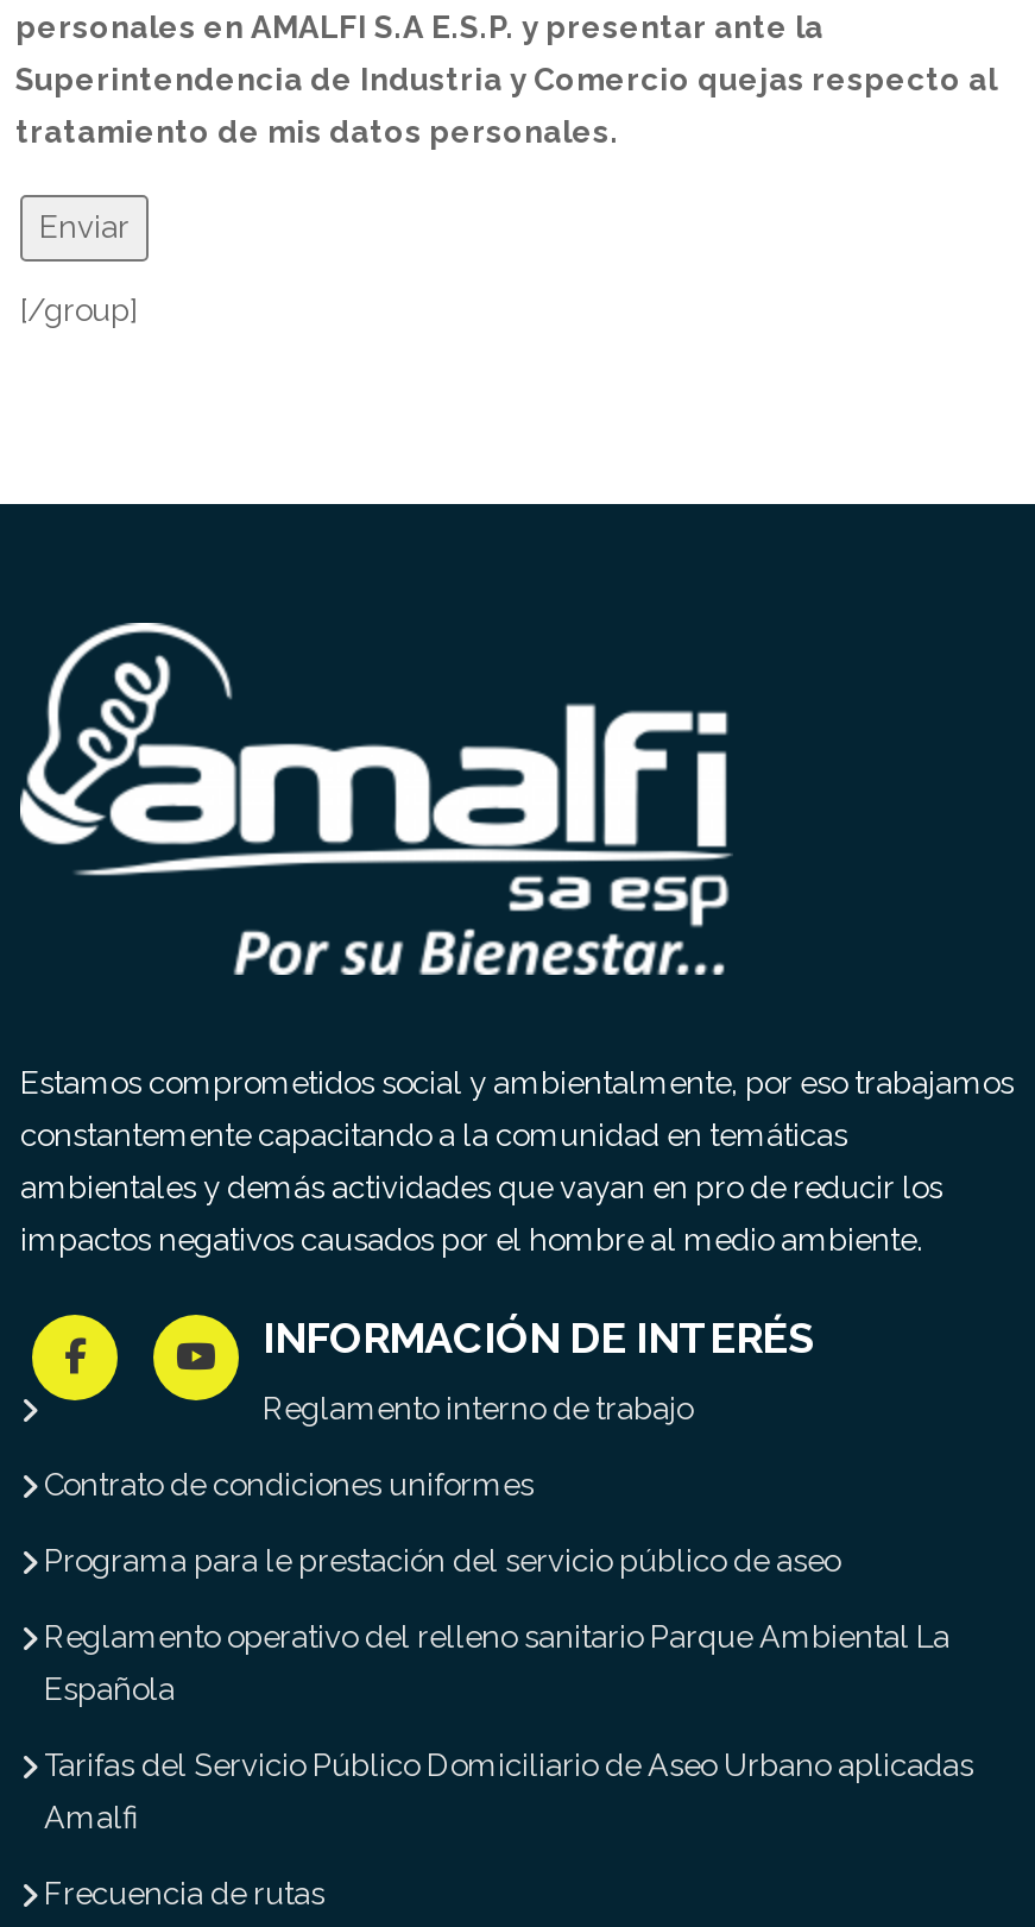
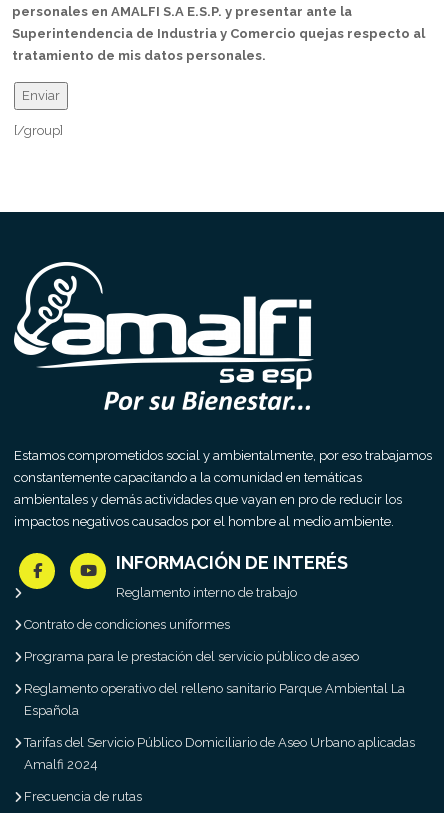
- Amalfi
+ Amalfi 2024
